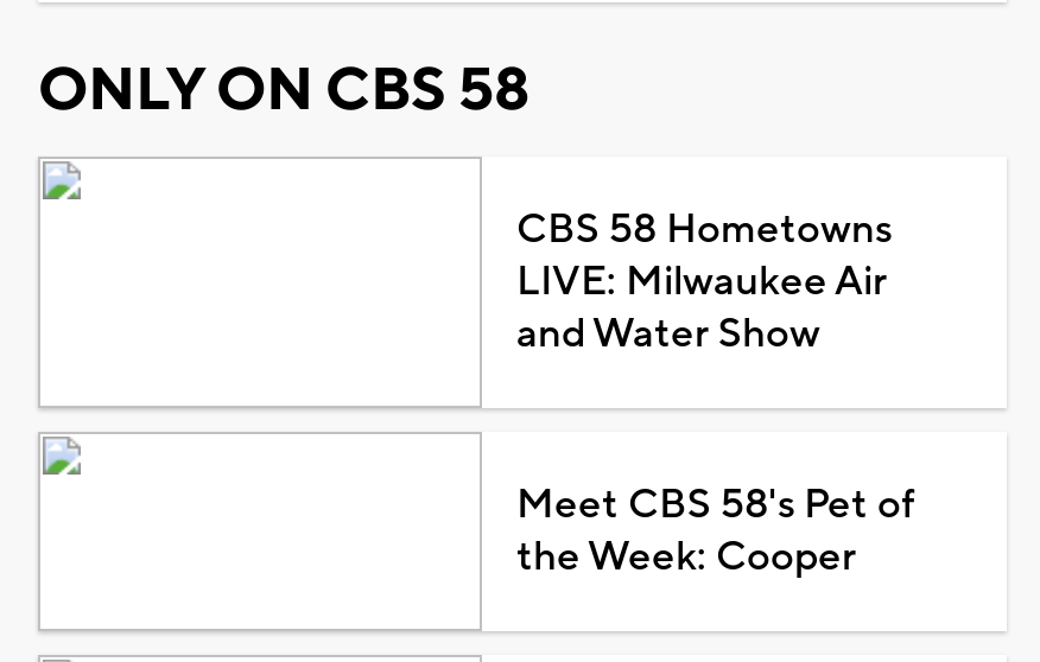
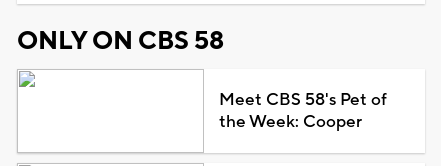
- CBS 58 Hometowns
- LIVE: Milwaukee Air
- and Water Show
